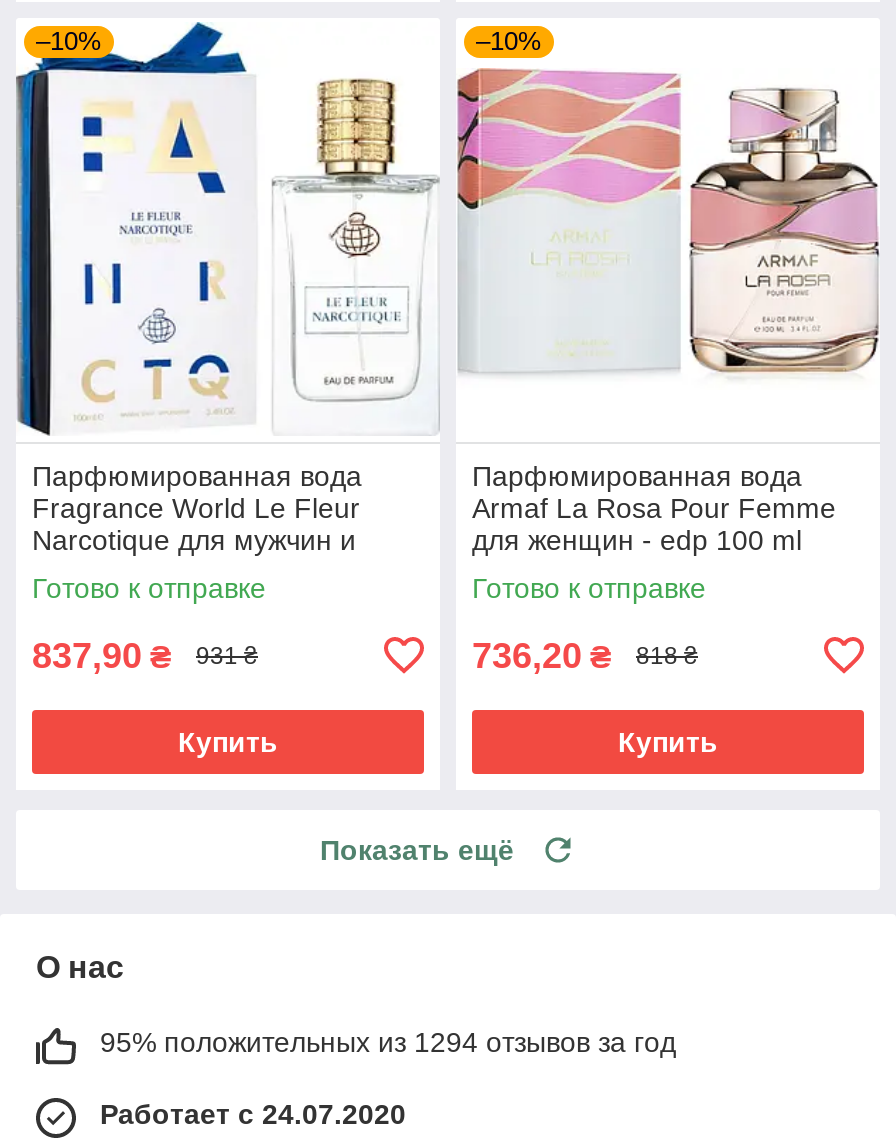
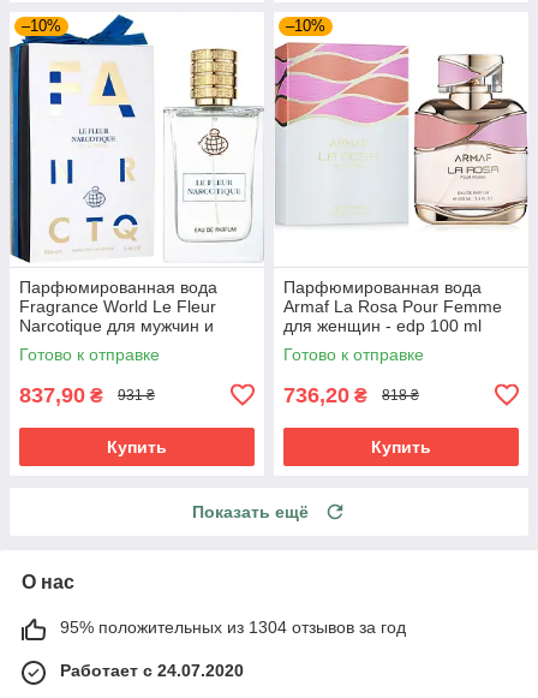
- 95% положительных из 1294 отзывов за год
+ 95% положительных из 1304 отзывов за год
